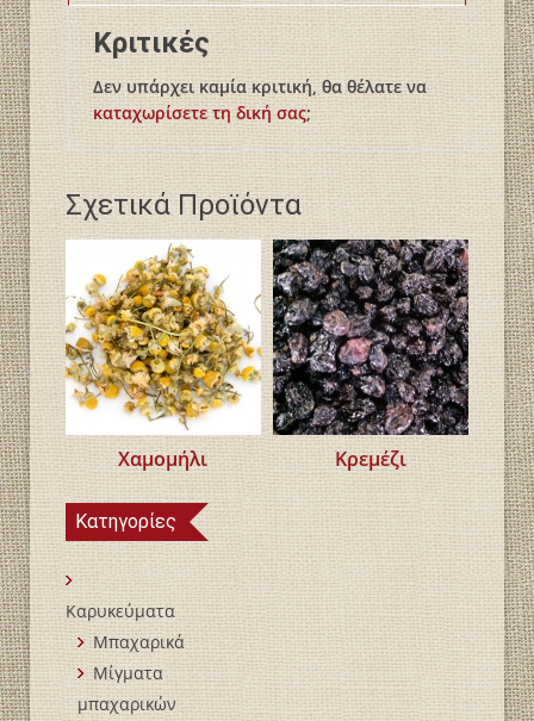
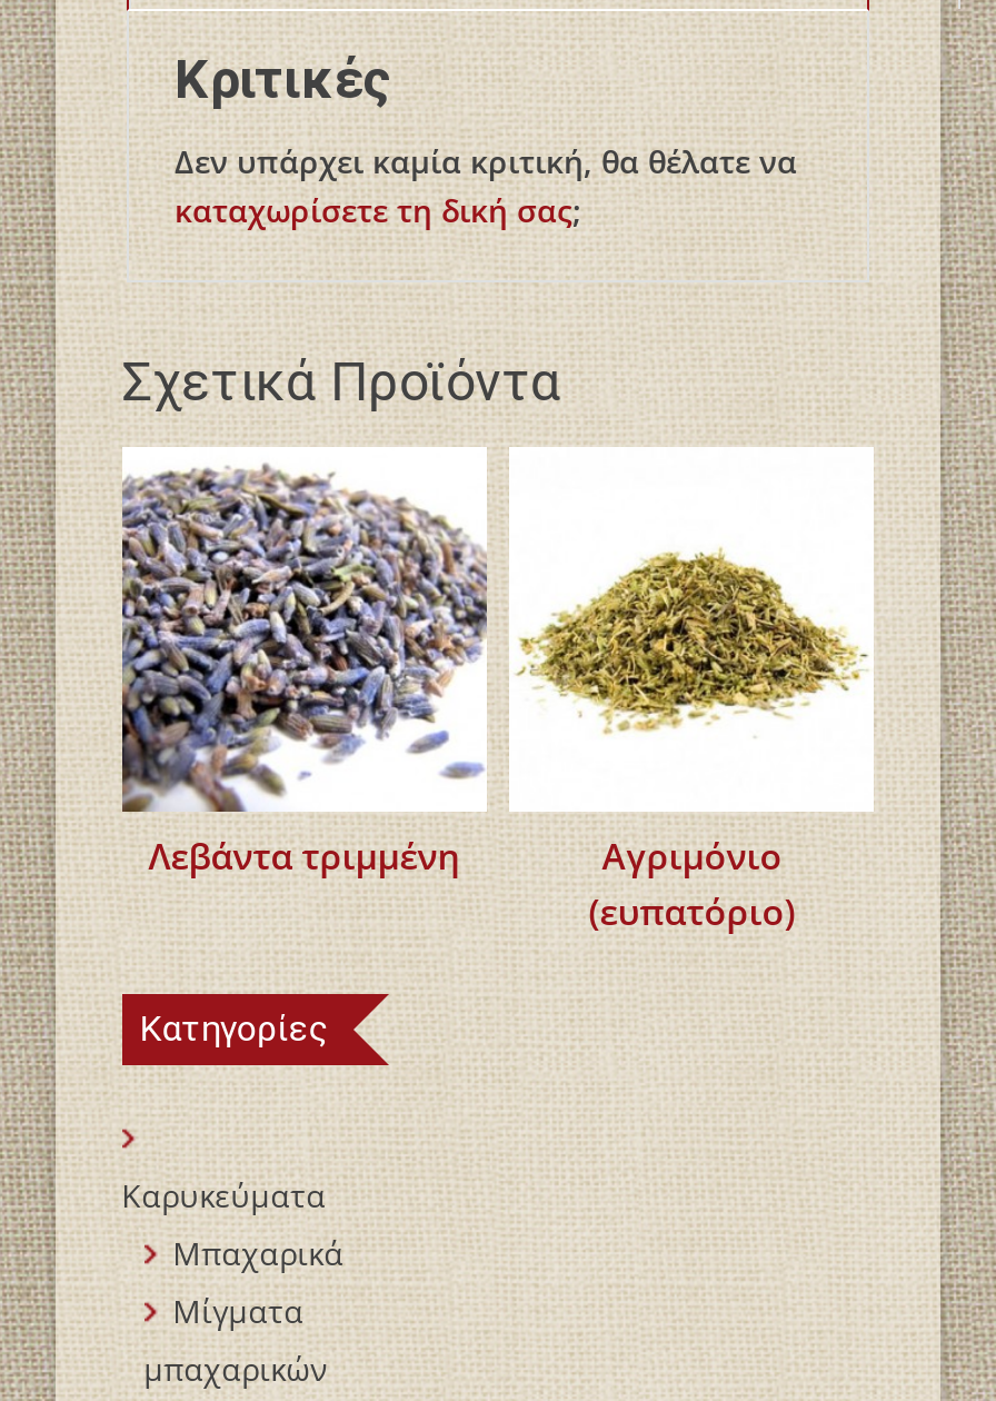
- [image]
+ [image]

- [image]
- Χαμομήλι
- Κρεμέζι
+ [image]
+ Λεβάντα τριμμένη
+ Αγριμόνιο
+ (ευπατόριο)
